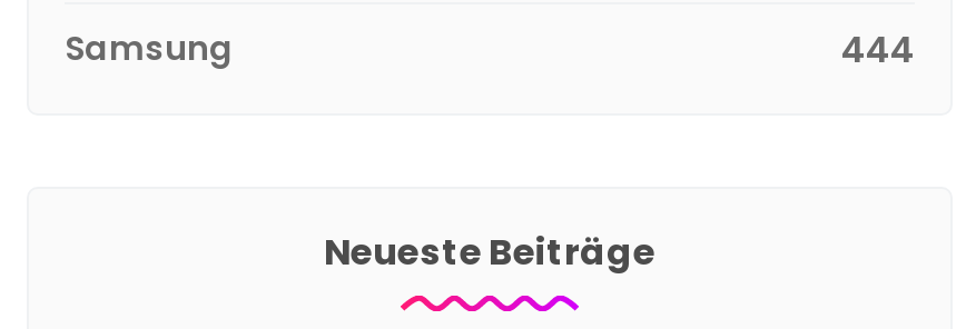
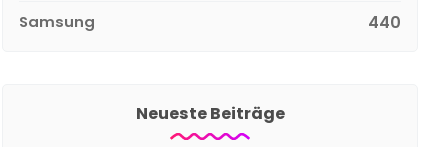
- 444
+ 440
